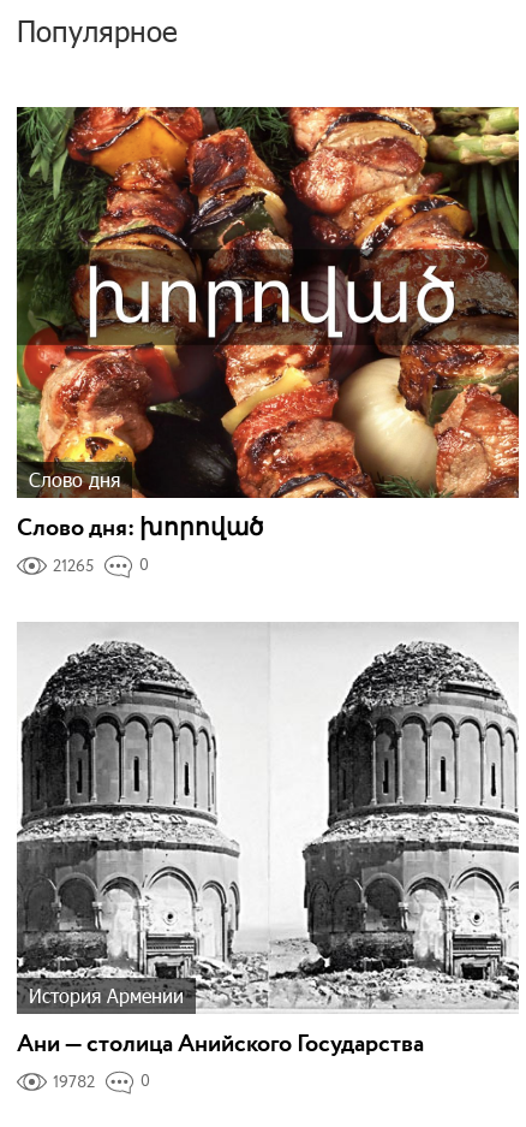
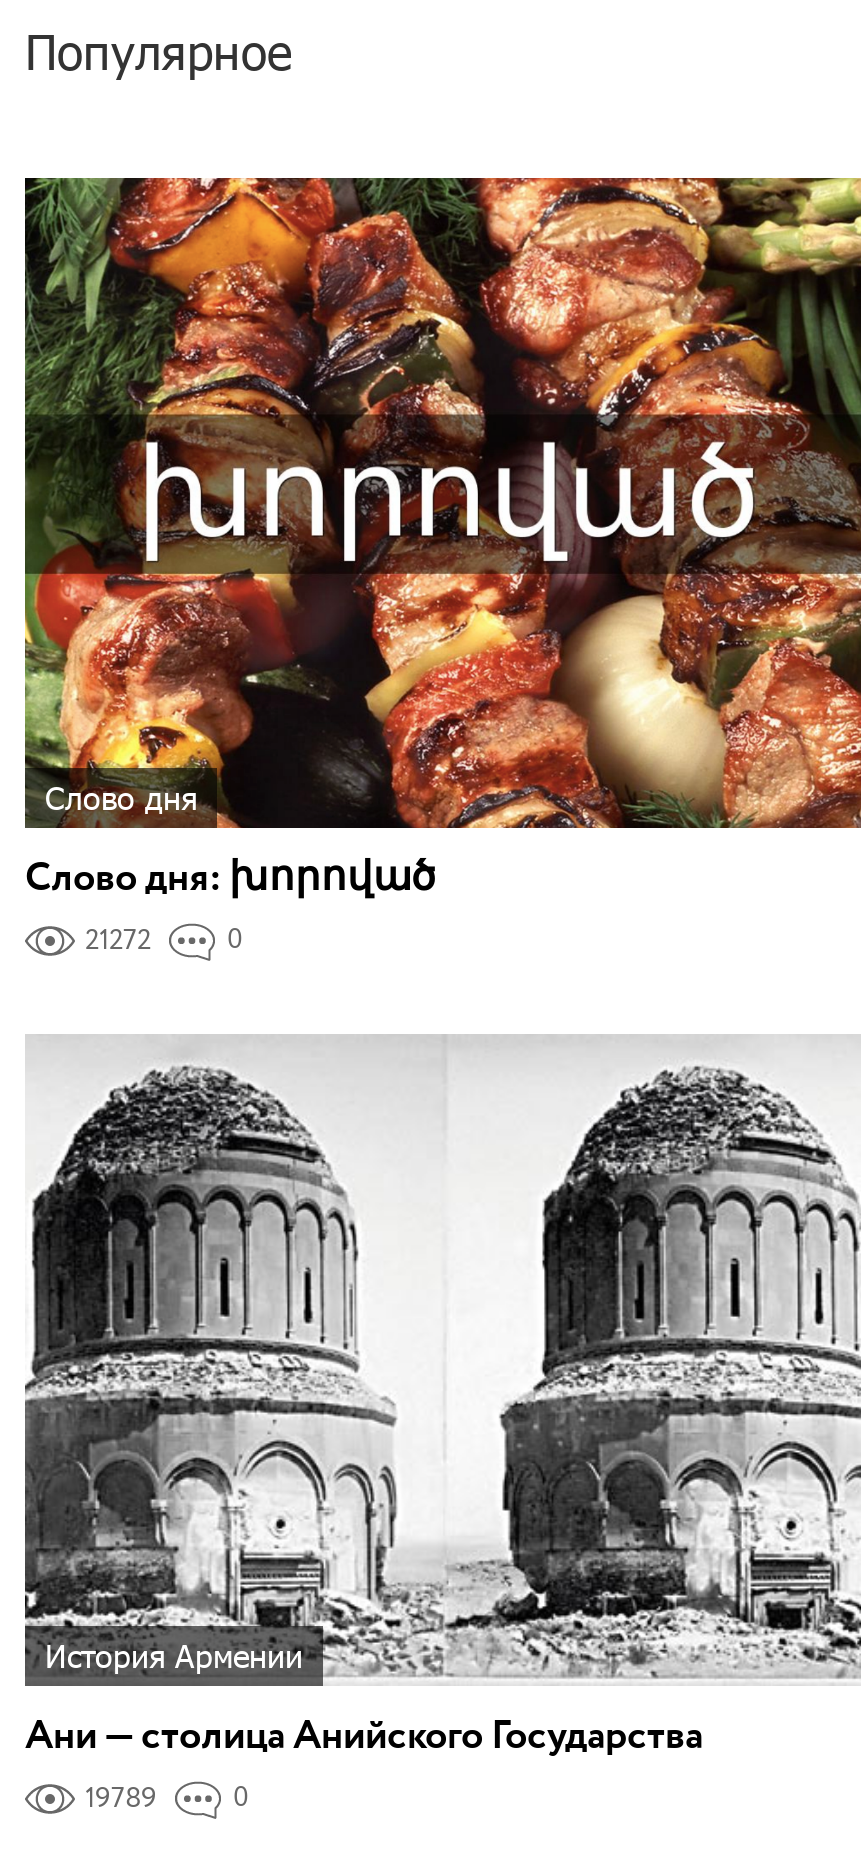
- 21265 0
+ 21272 0

- 19782 0
+ 19789 0
